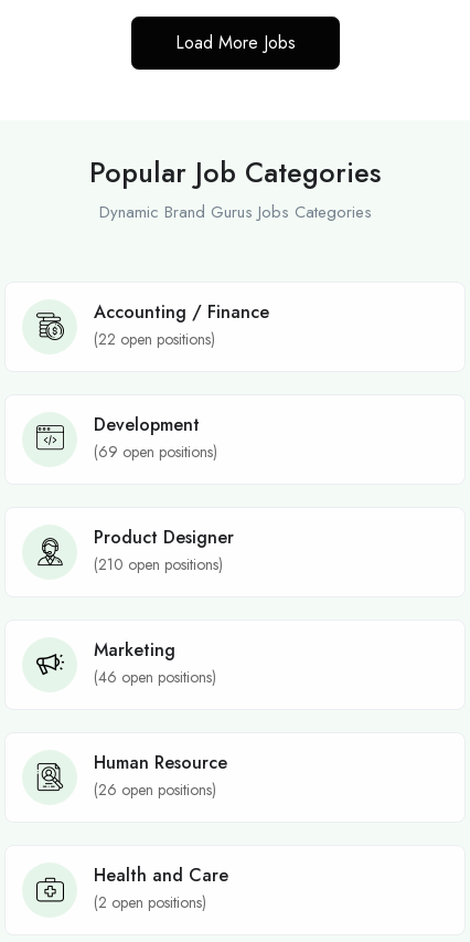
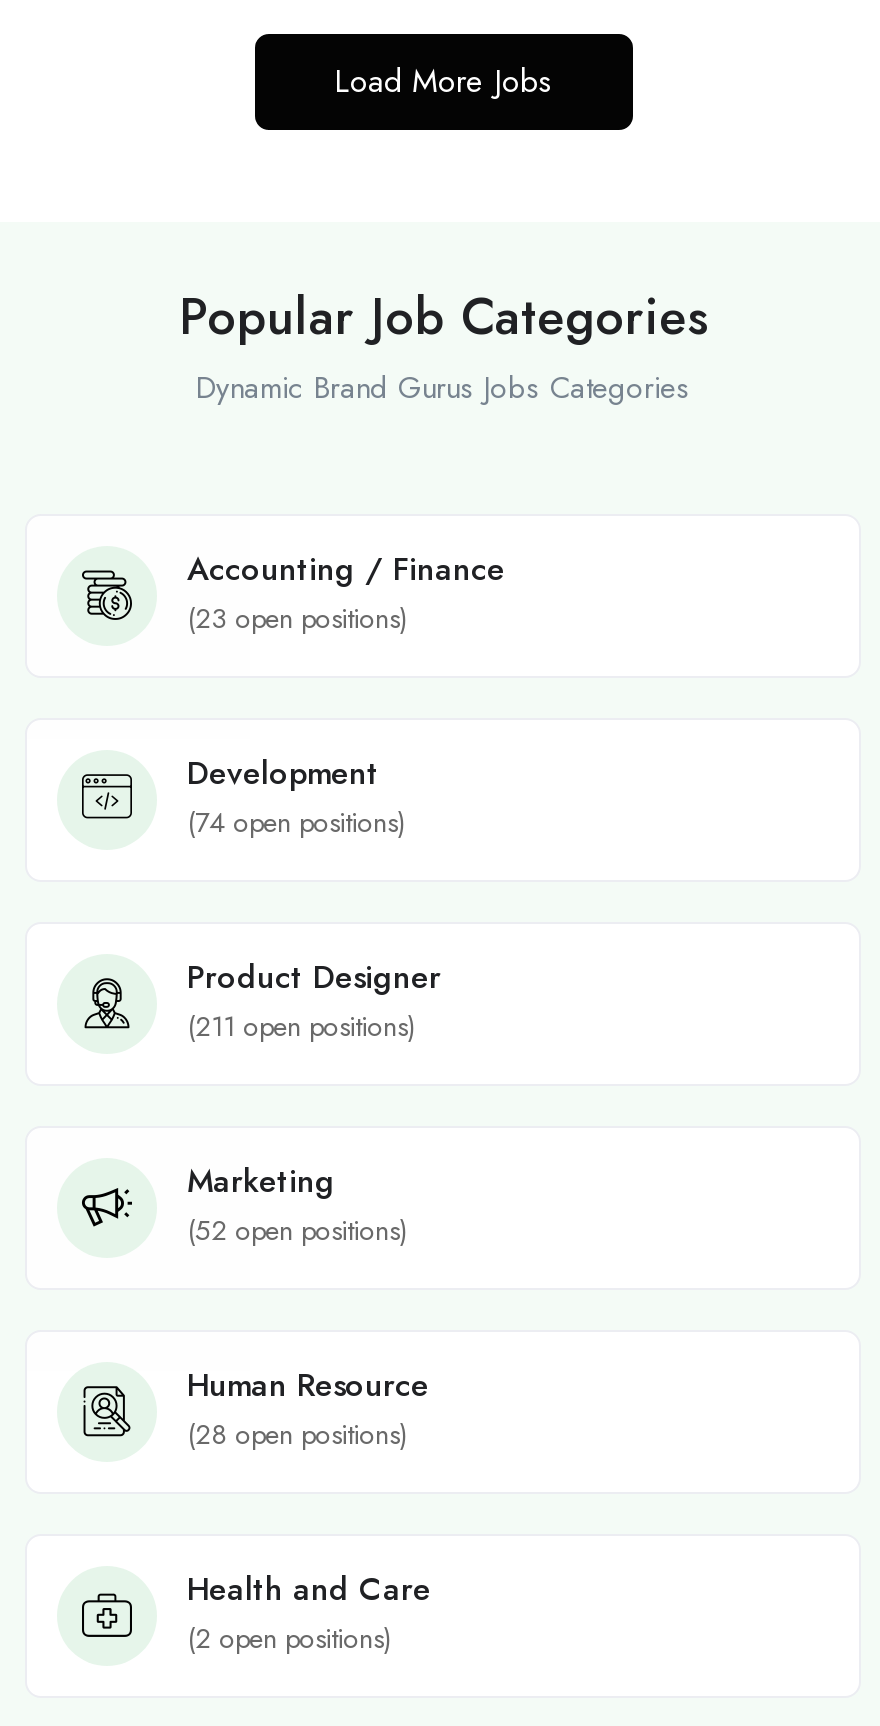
- (22 open positions)
+ (23 open positions)

- (69 open positions)
+ (74 open positions)

- (210 open positions)
+ (211 open positions)

- (46 open positions)
+ (52 open positions)

- (26 open positions)
+ (28 open positions)
